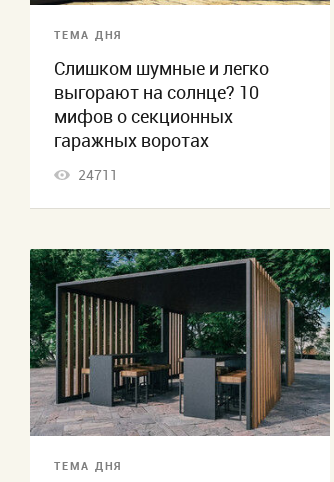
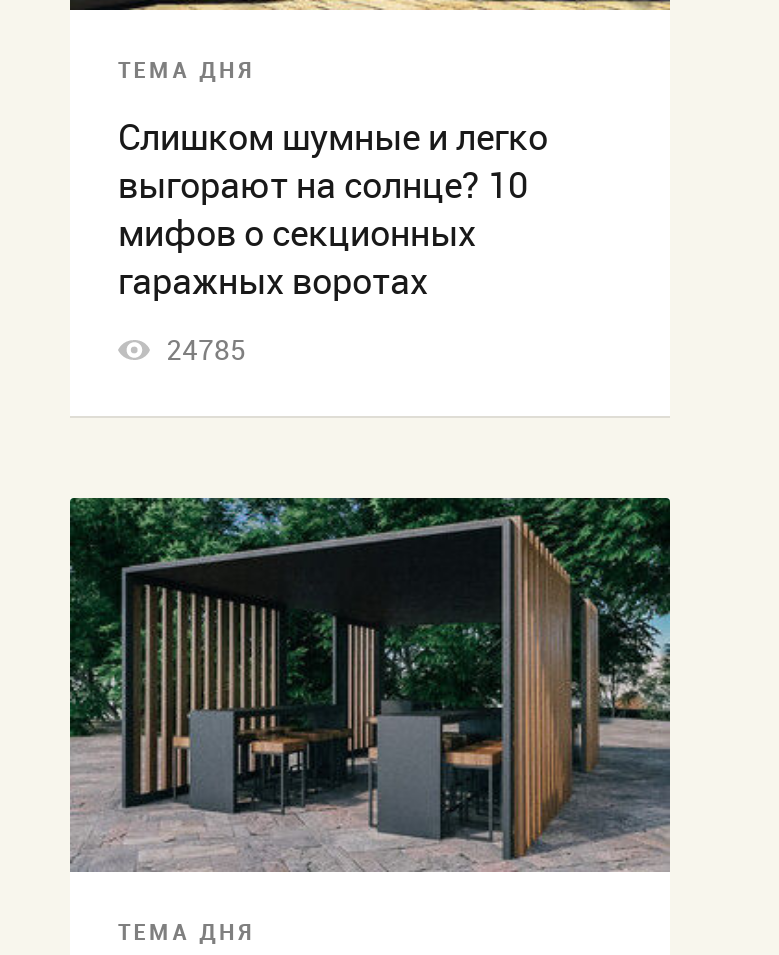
- 24711
+ 24785
